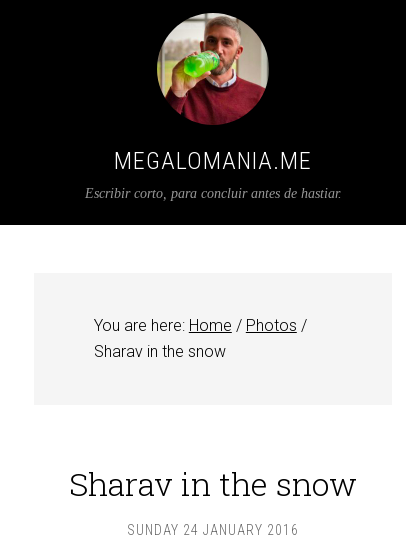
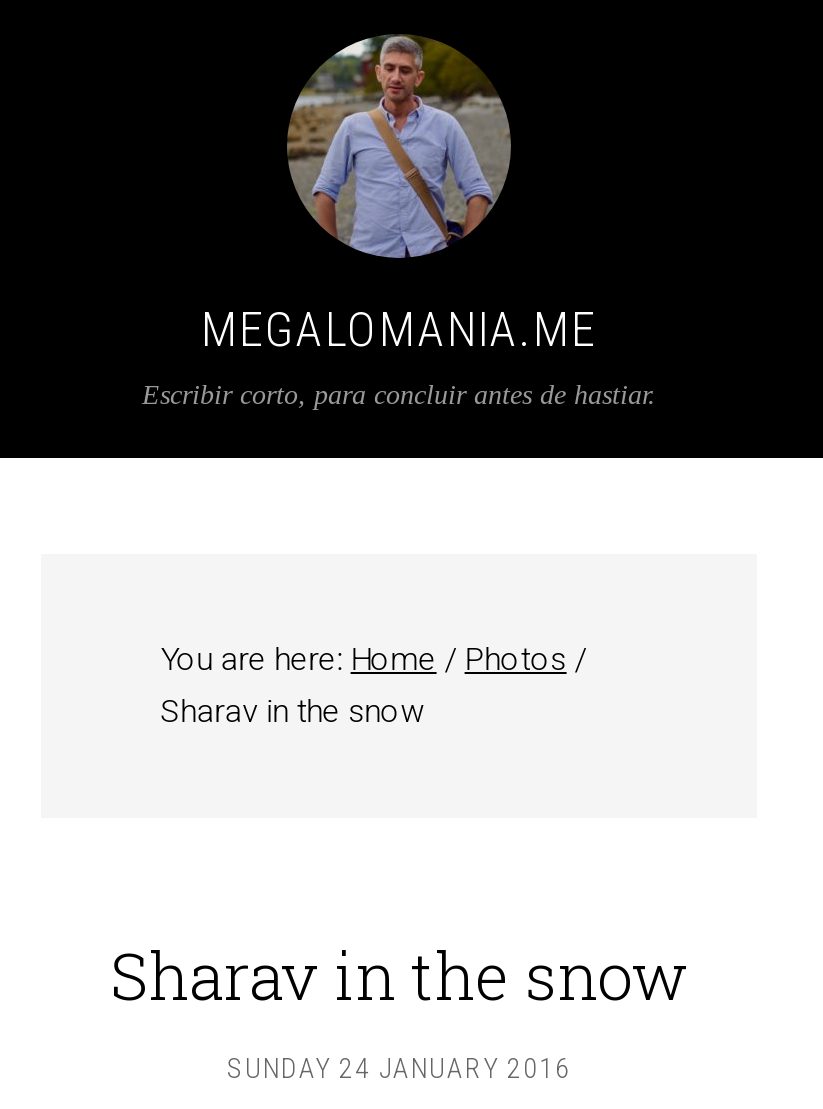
- [image]
+ [image]
